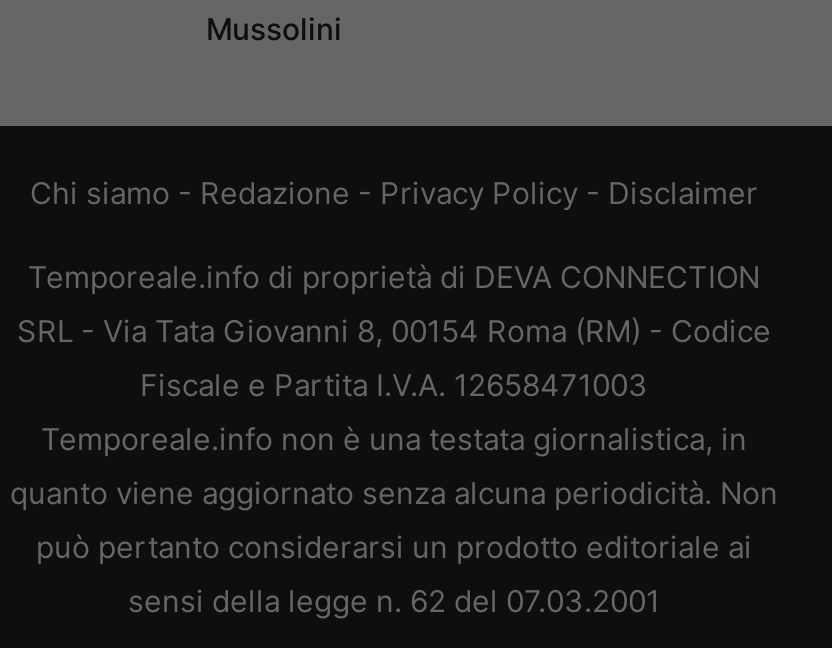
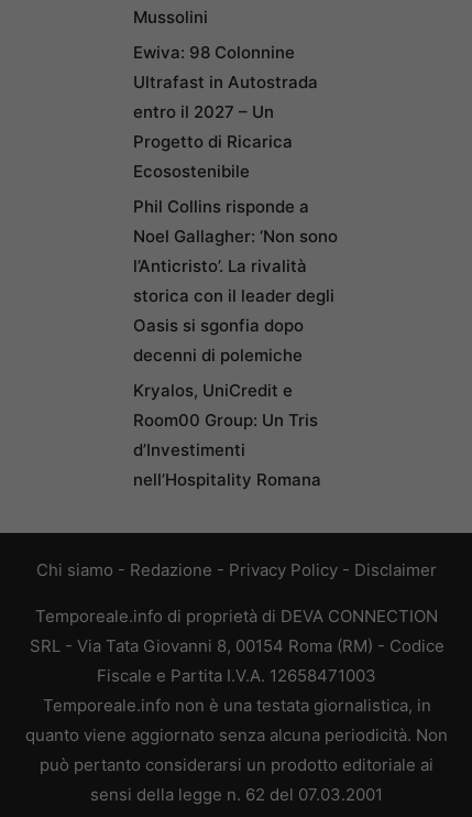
+ Ewiva: 98 Colonnine
+ Ultrafast in Autostrada
+ entro il 2027 – Un
+ Progetto di Ricarica
+ Ecosostenibile
+ Phil Collins risponde a
+ Noel Gallagher: ‘Non sono
+ l’Anticristo’. La rivalità
+ storica con il leader degli
+ Oasis si sgonfia dopo
+ decenni di polemiche
+ Kryalos, UniCredit e
+ Room00 Group: Un Tris
+ d’Investimenti
+ nell’Hospitality Romana
